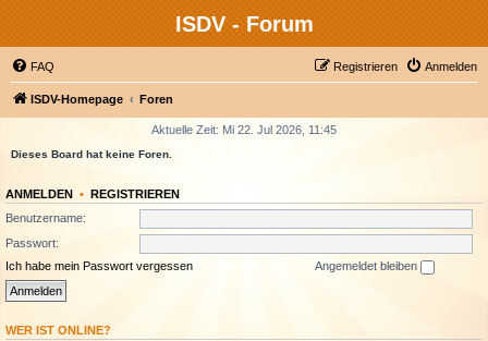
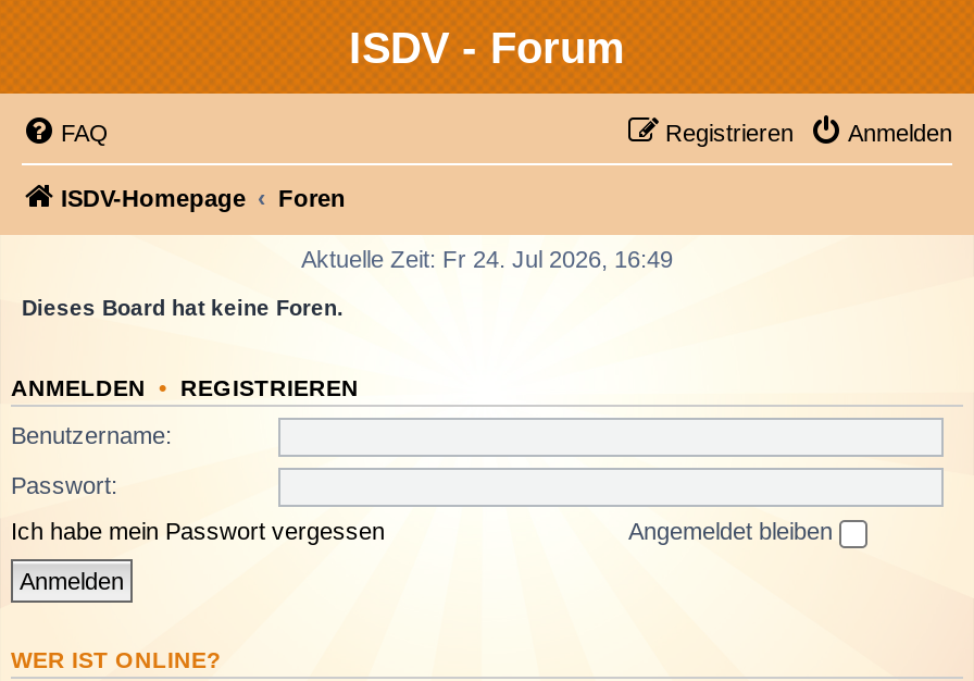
- Aktuelle Zeit: Mi 22. Jul 2026, 11:45
+ Aktuelle Zeit: Fr 24. Jul 2026, 16:49
